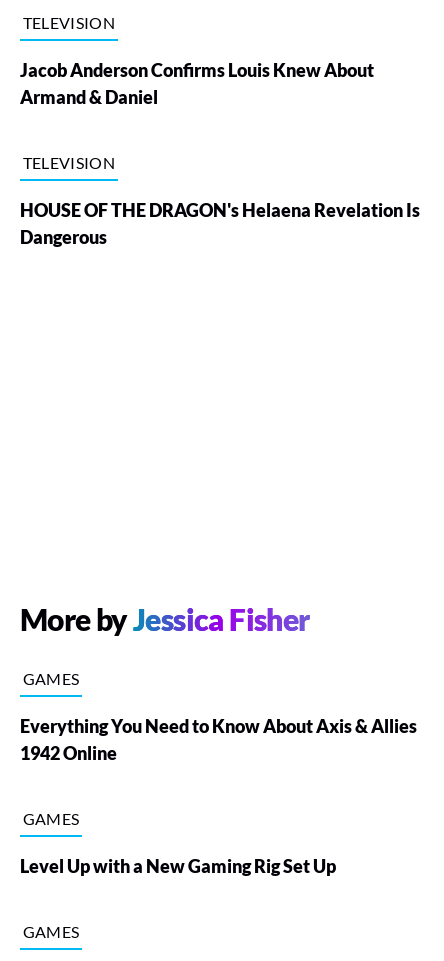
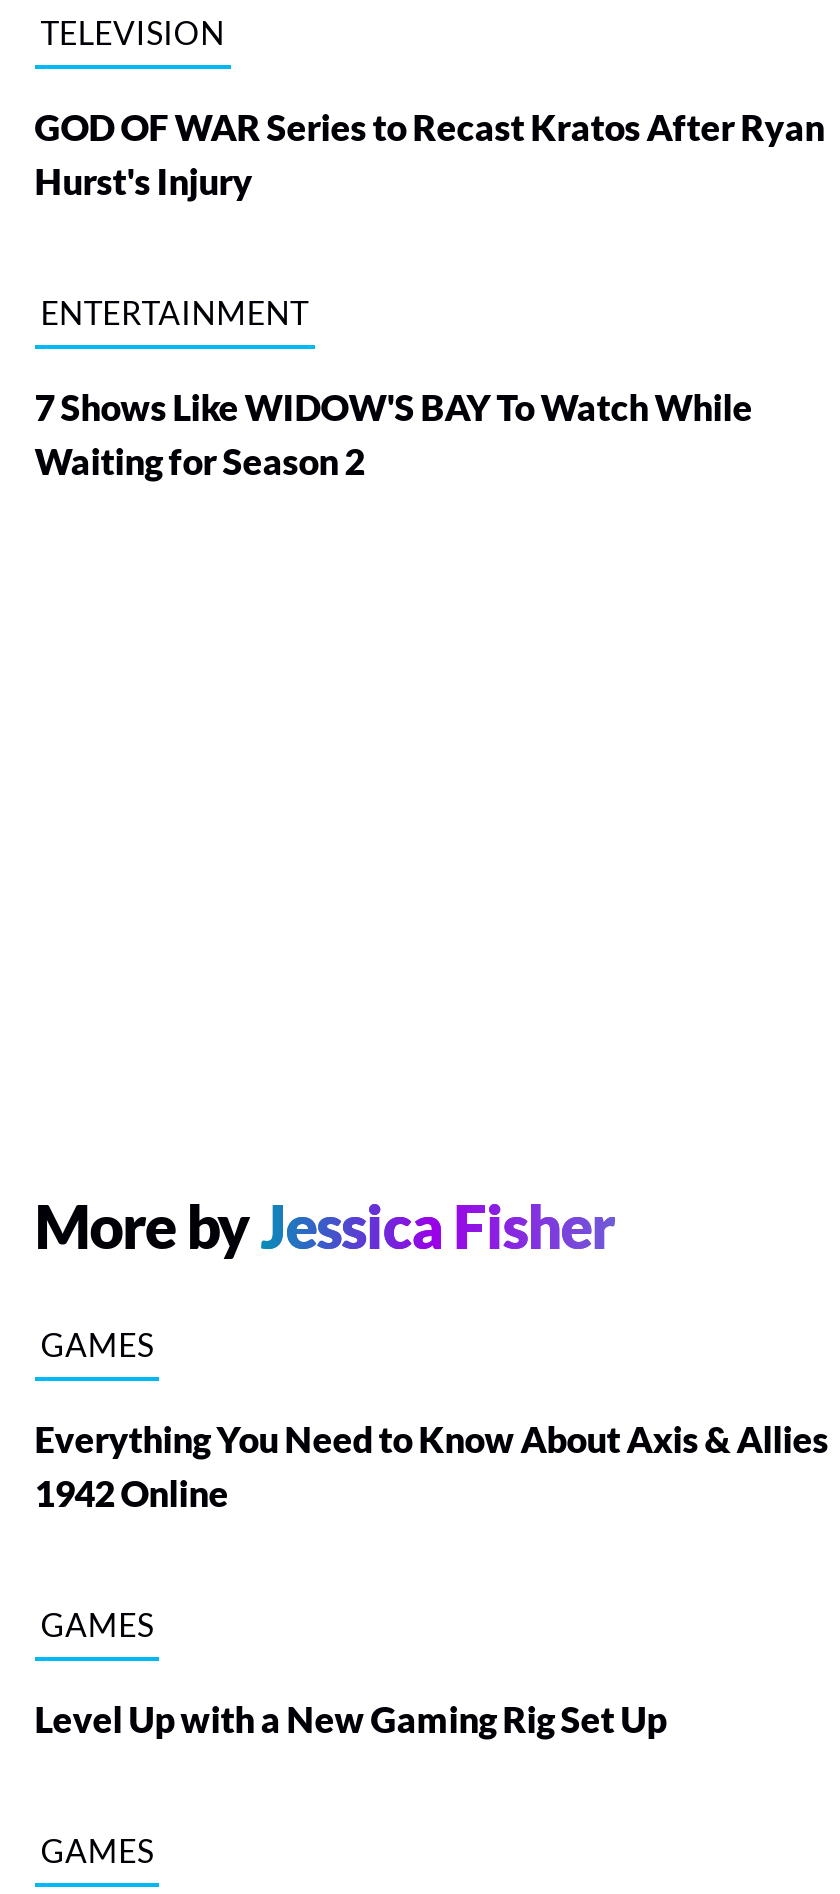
- Jacob Anderson Confirms Louis Knew About
- Armand & Daniel
+ GOD OF WAR Series to Recast Kratos After Ryan
+ Hurst's Injury

- TELEVISION
+ ENTERTAINMENT

- HOUSE OF THE DRAGON's Helaena Revelation Is
- Dangerous
+ 7 Shows Like WIDOW'S BAY To Watch While
+ Waiting for Season 2
